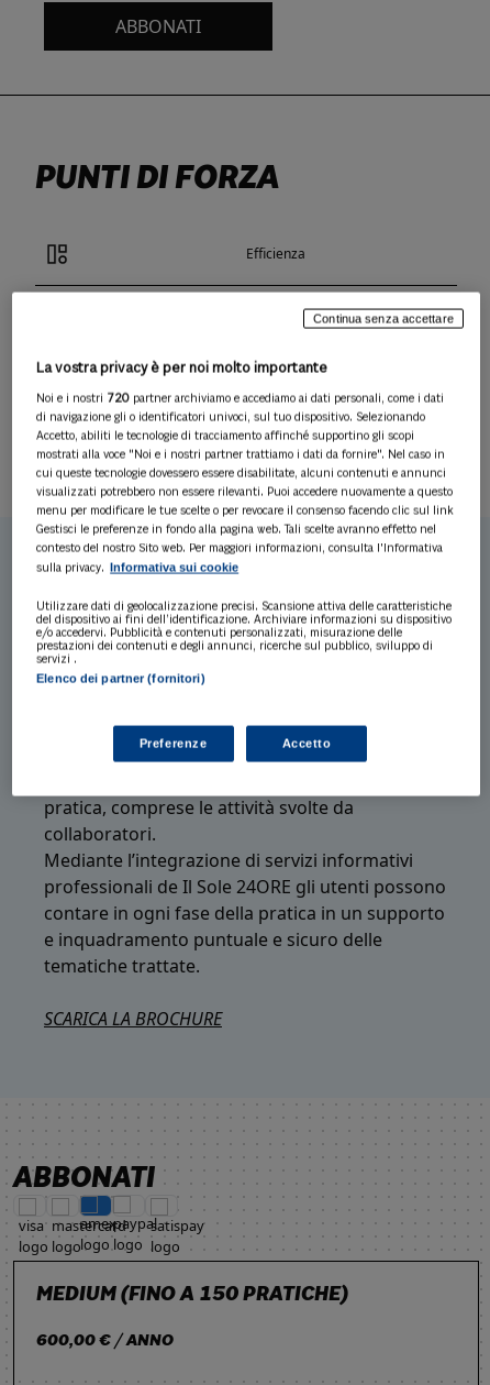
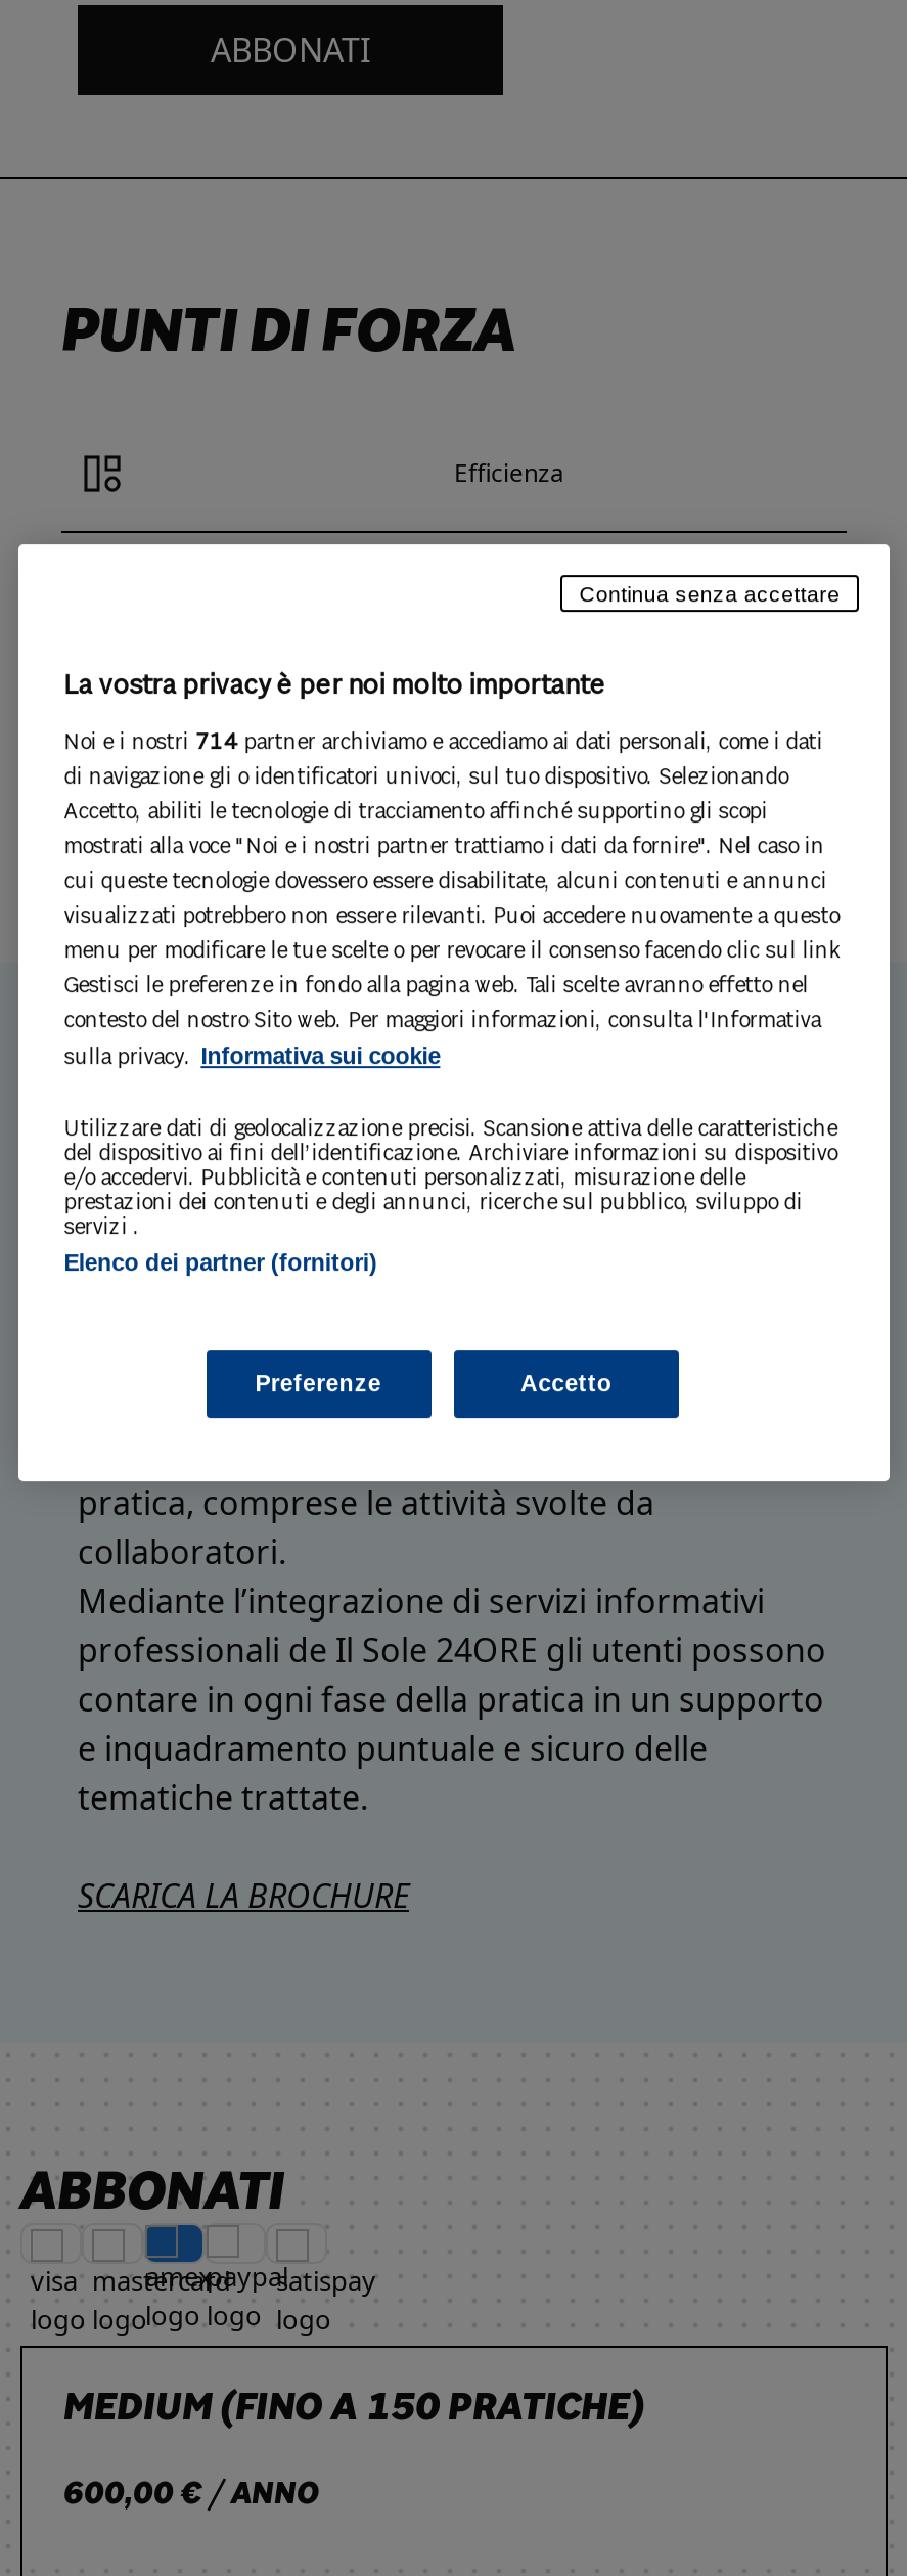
- Noi e i nostri 720 partner archiviamo e accediamo ai dati personali, come i dati
+ Noi e i nostri 714 partner archiviamo e accediamo ai dati personali, come i dati
